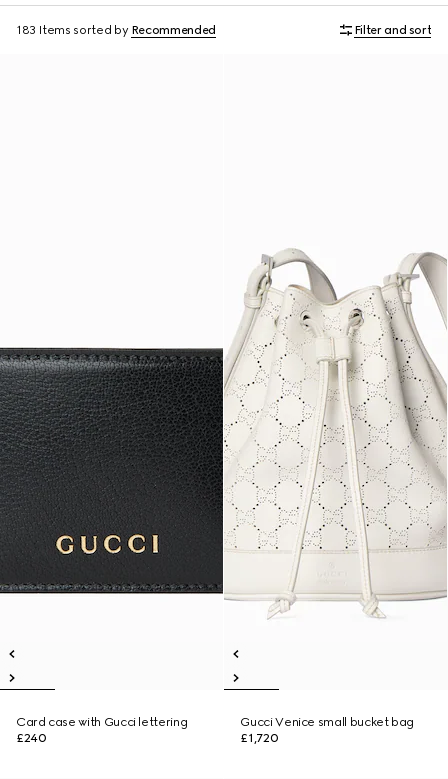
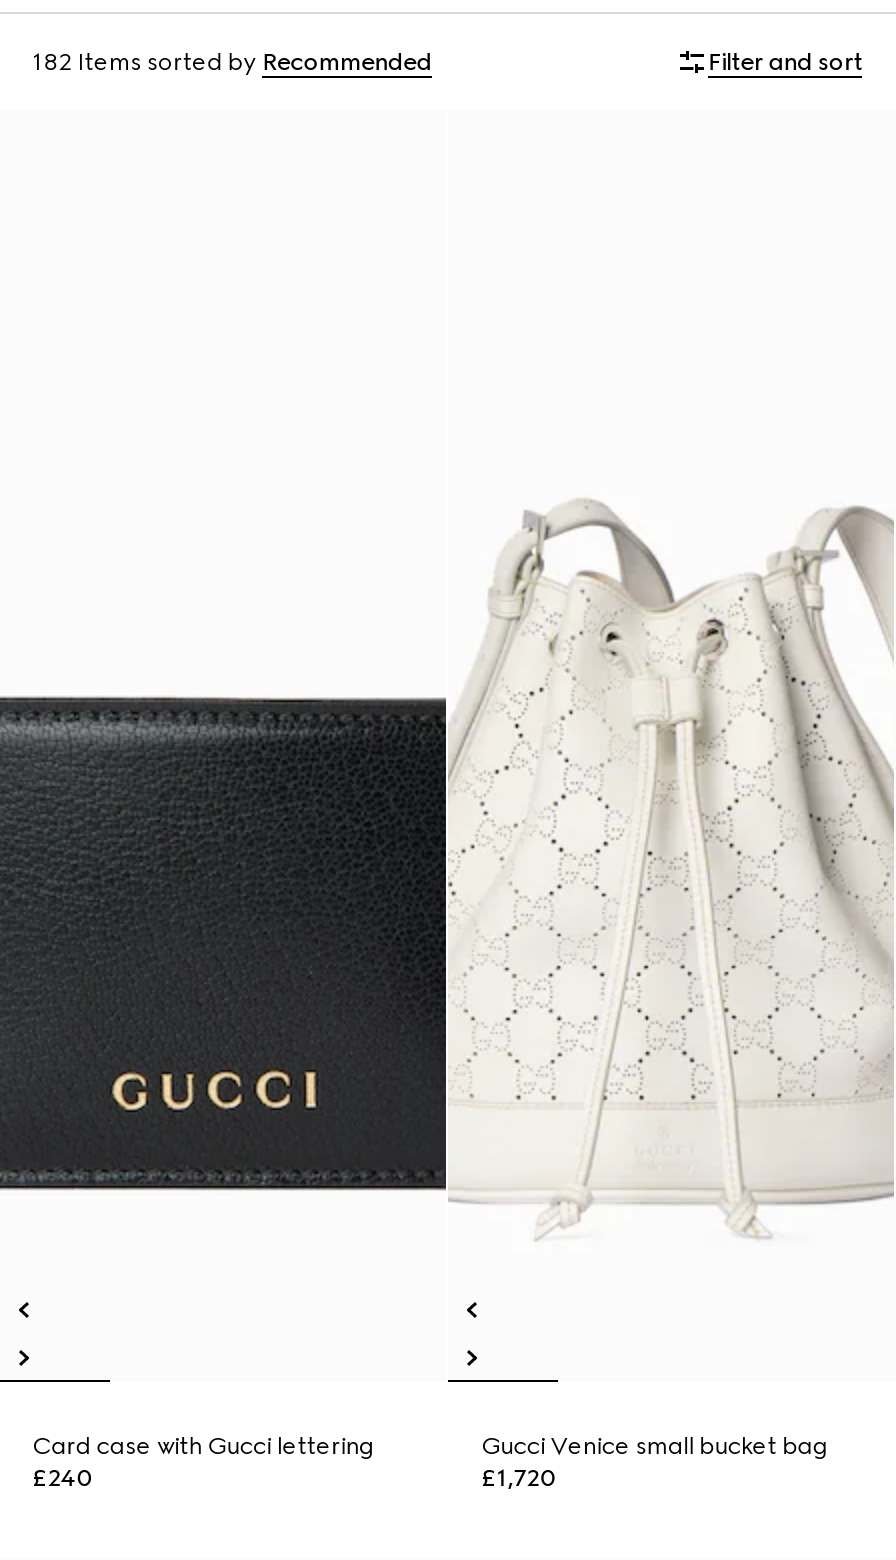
- 183 Items sorted by Recommended
+ 182 Items sorted by Recommended
